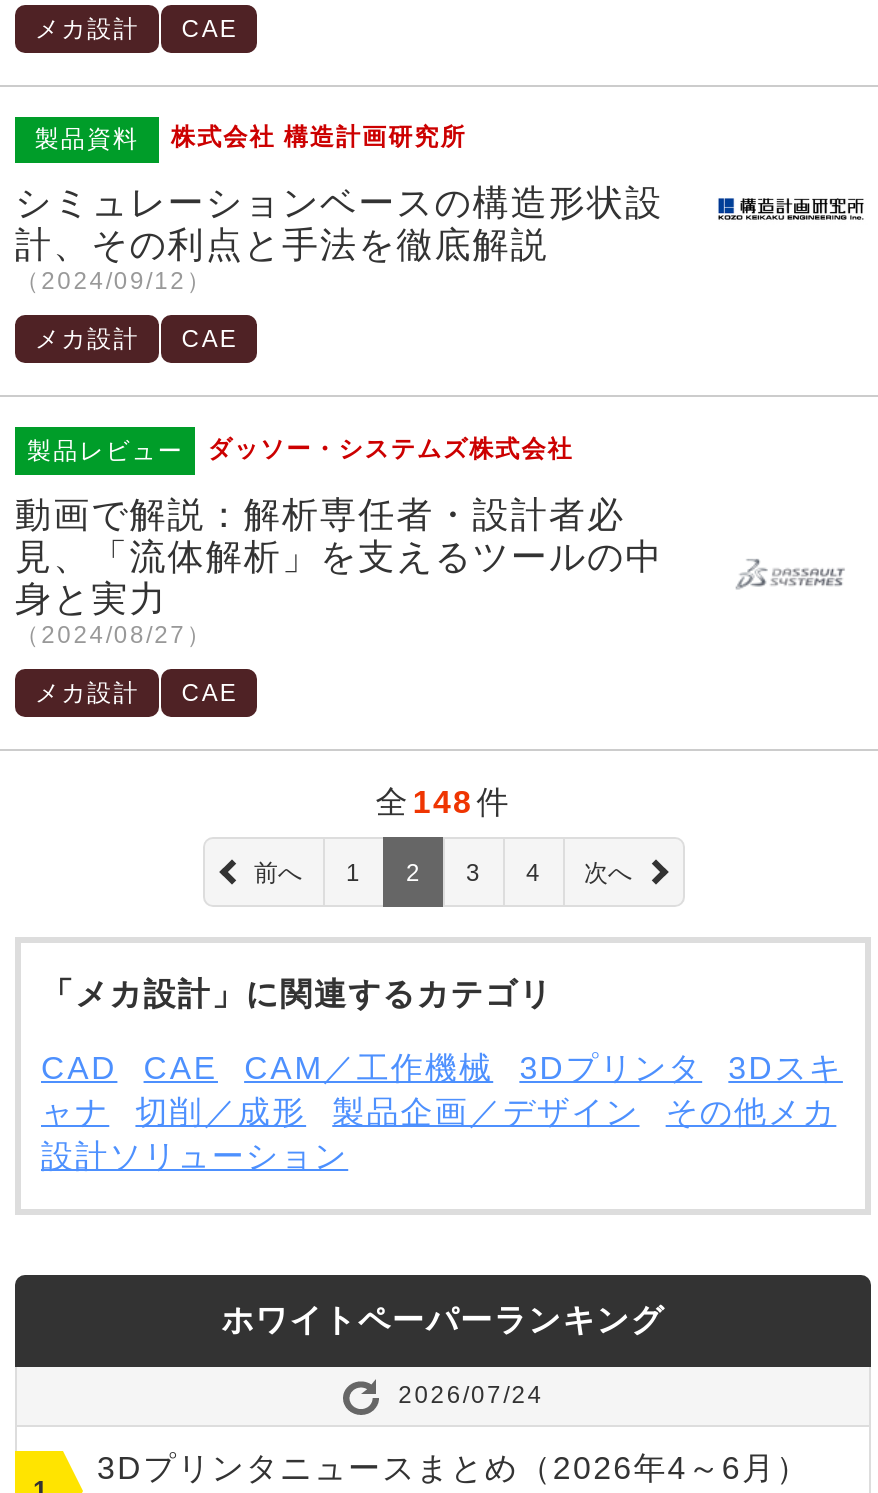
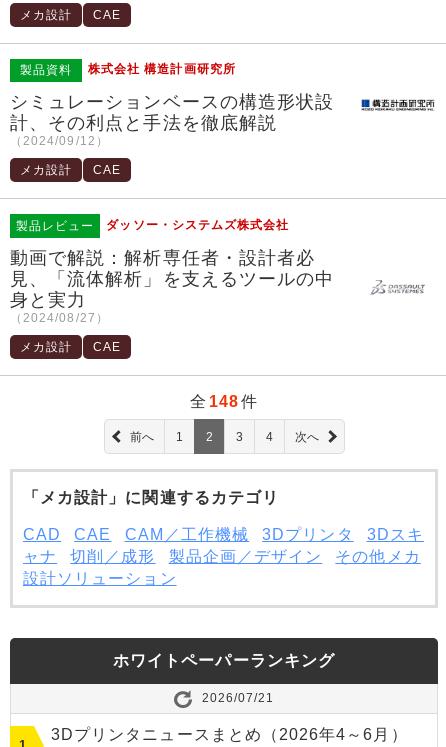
- 2026/07/24
+ 2026/07/21
